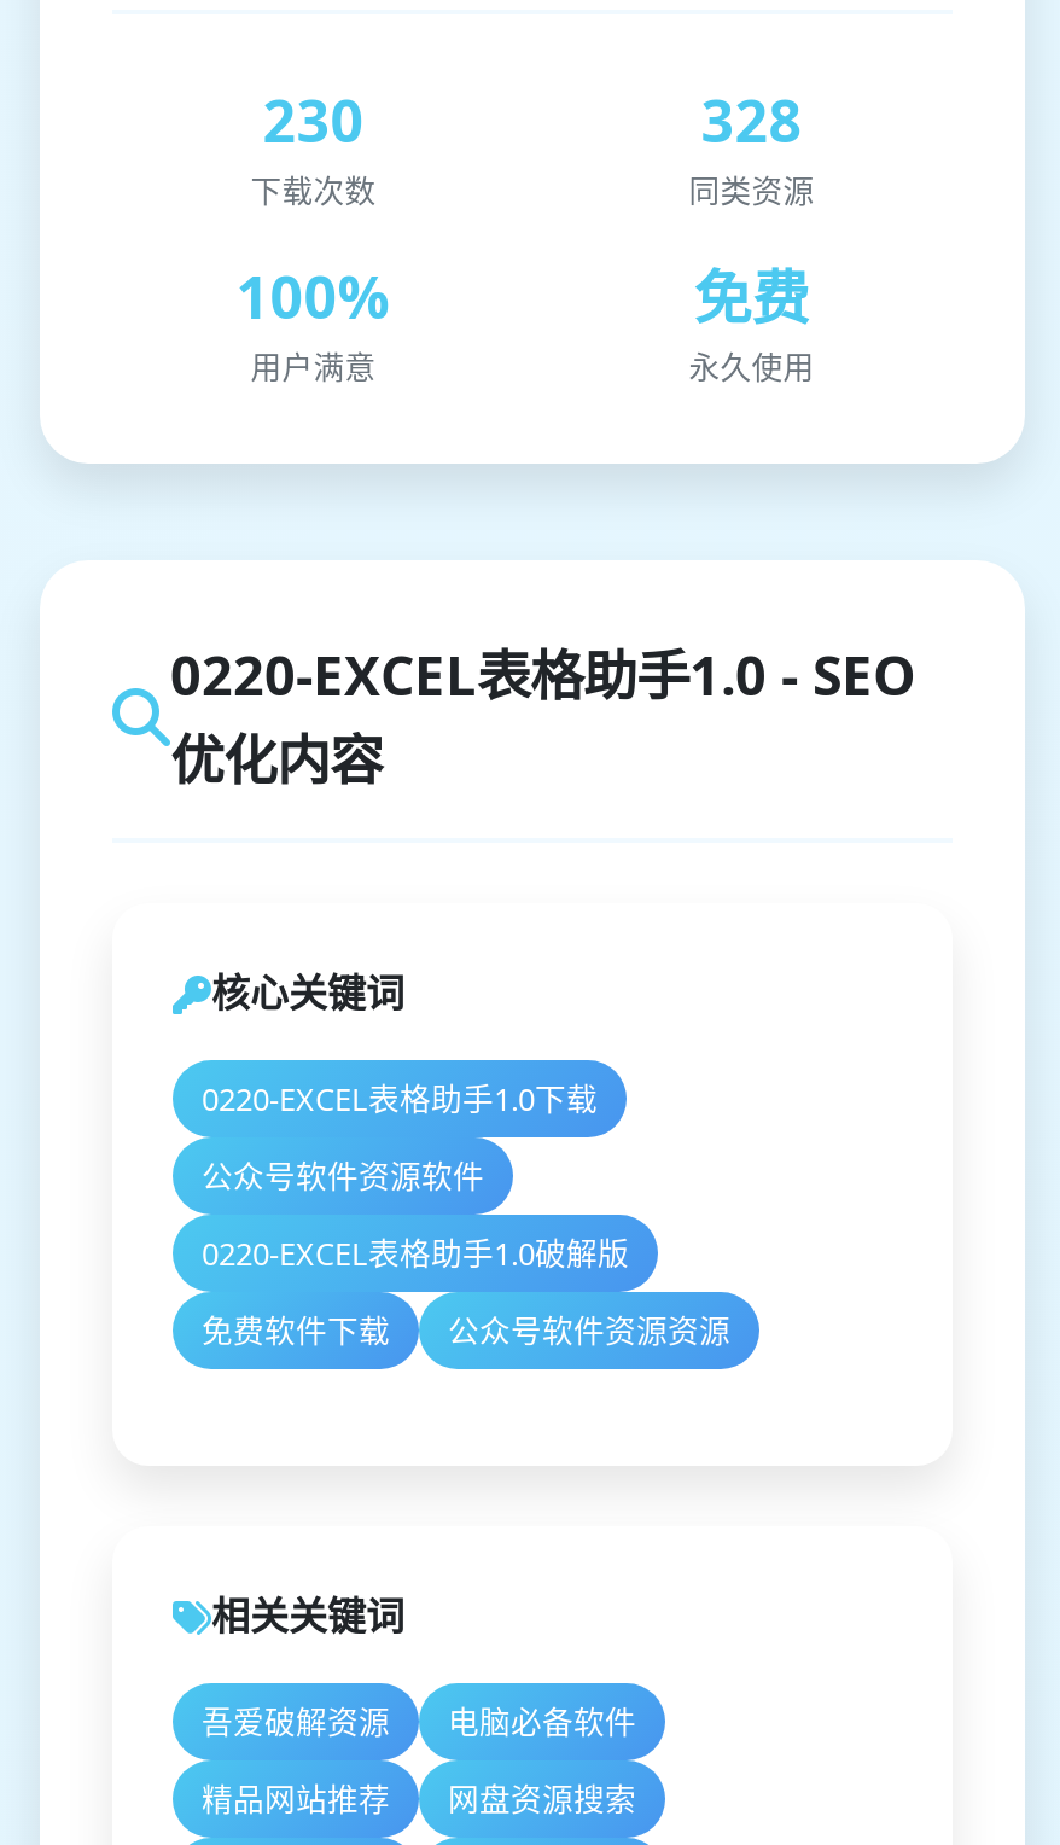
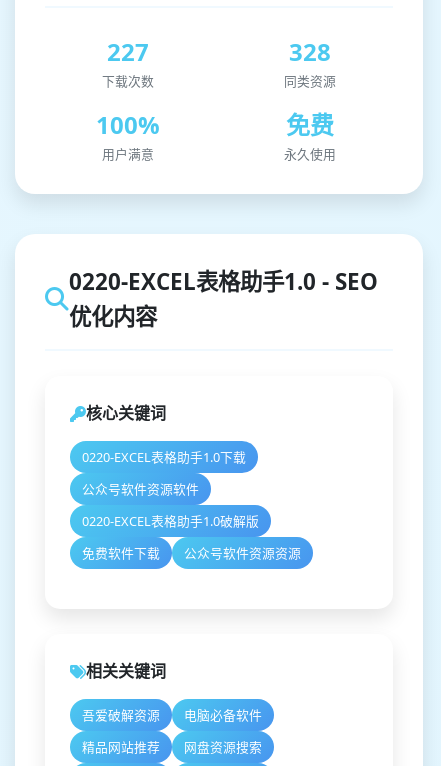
- 230
+ 227
